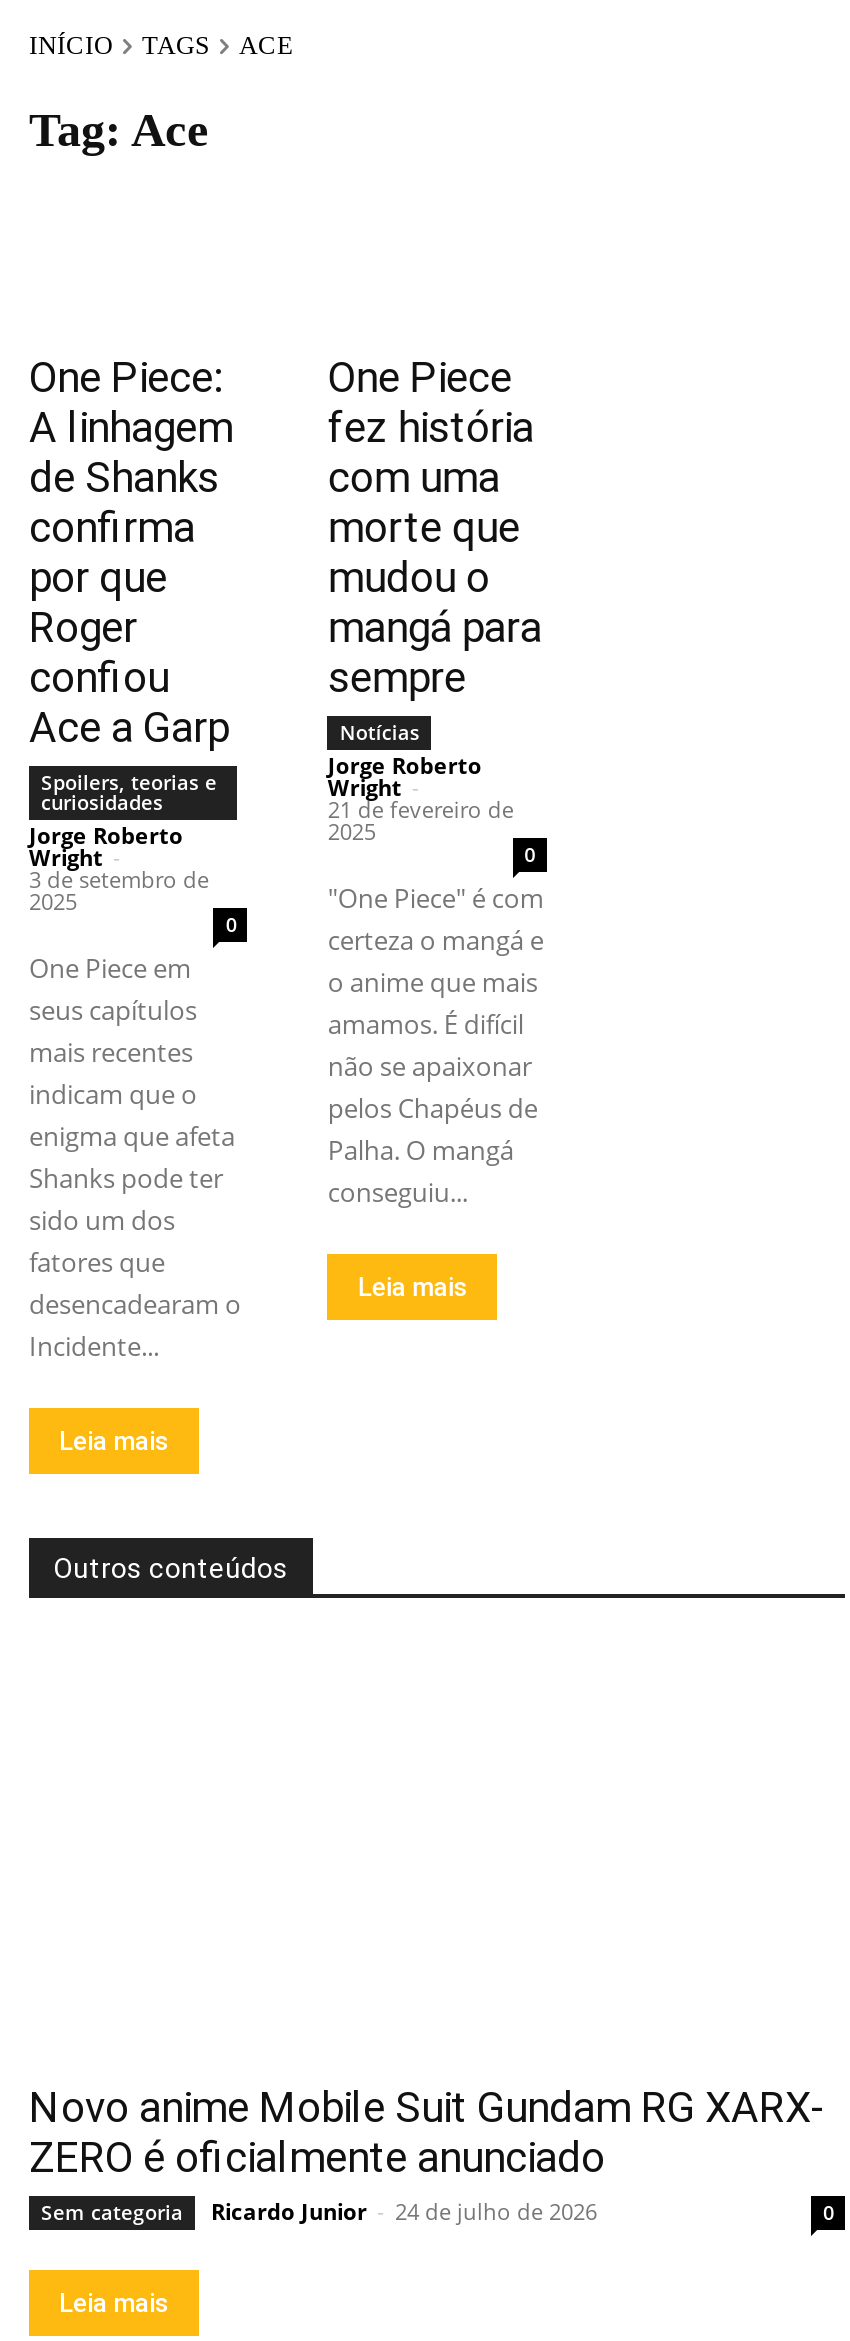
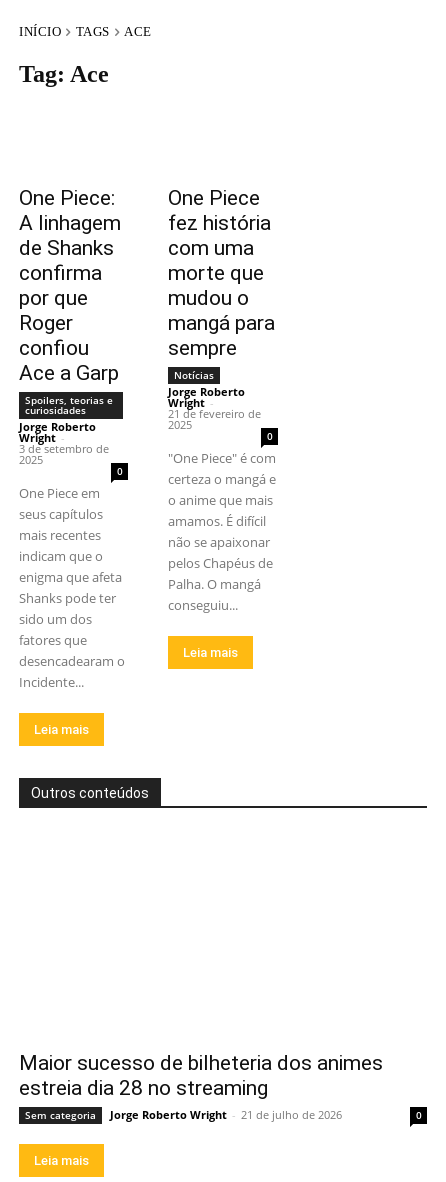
- Novo anime Mobile Suit Gundam RG XARX-
- ZERO é oficialmente anunciado
+ Maior sucesso de bilheteria dos animes
+ estreia dia 28 no streaming

- Ricardo Junior - 24 de julho de 2026
+ Jorge Roberto Wright - 21 de julho de 2026
